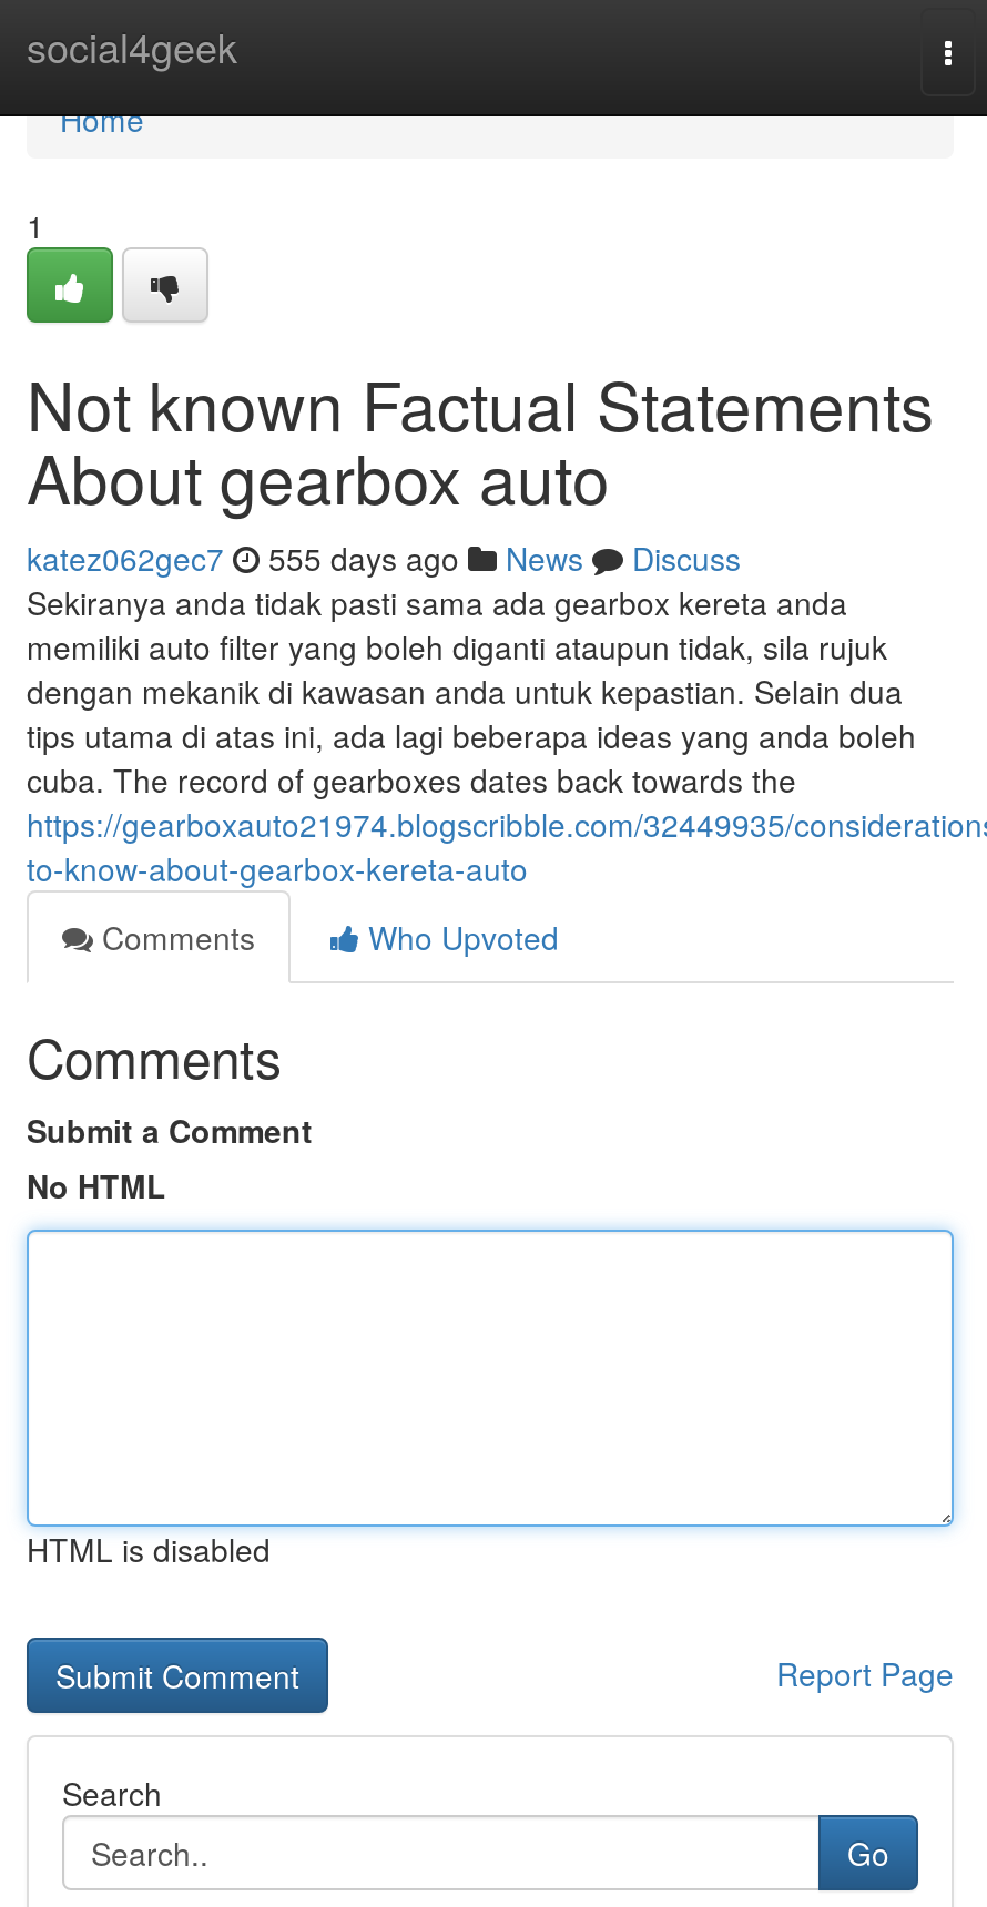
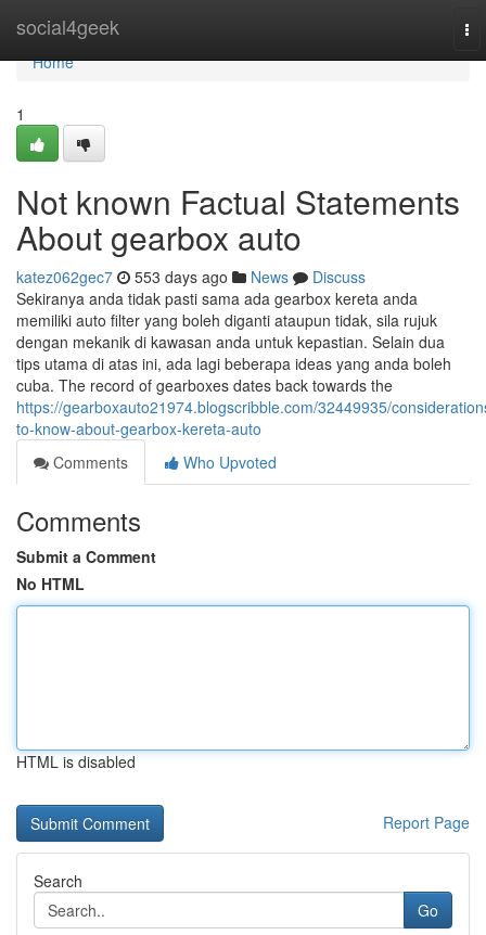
- katez062gec7 555 days ago News Discuss
+ katez062gec7 553 days ago News Discuss
